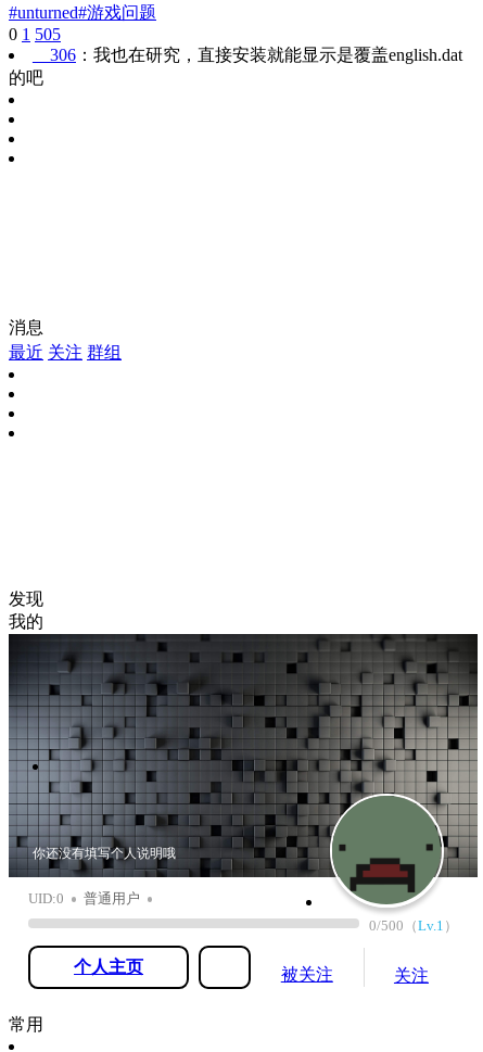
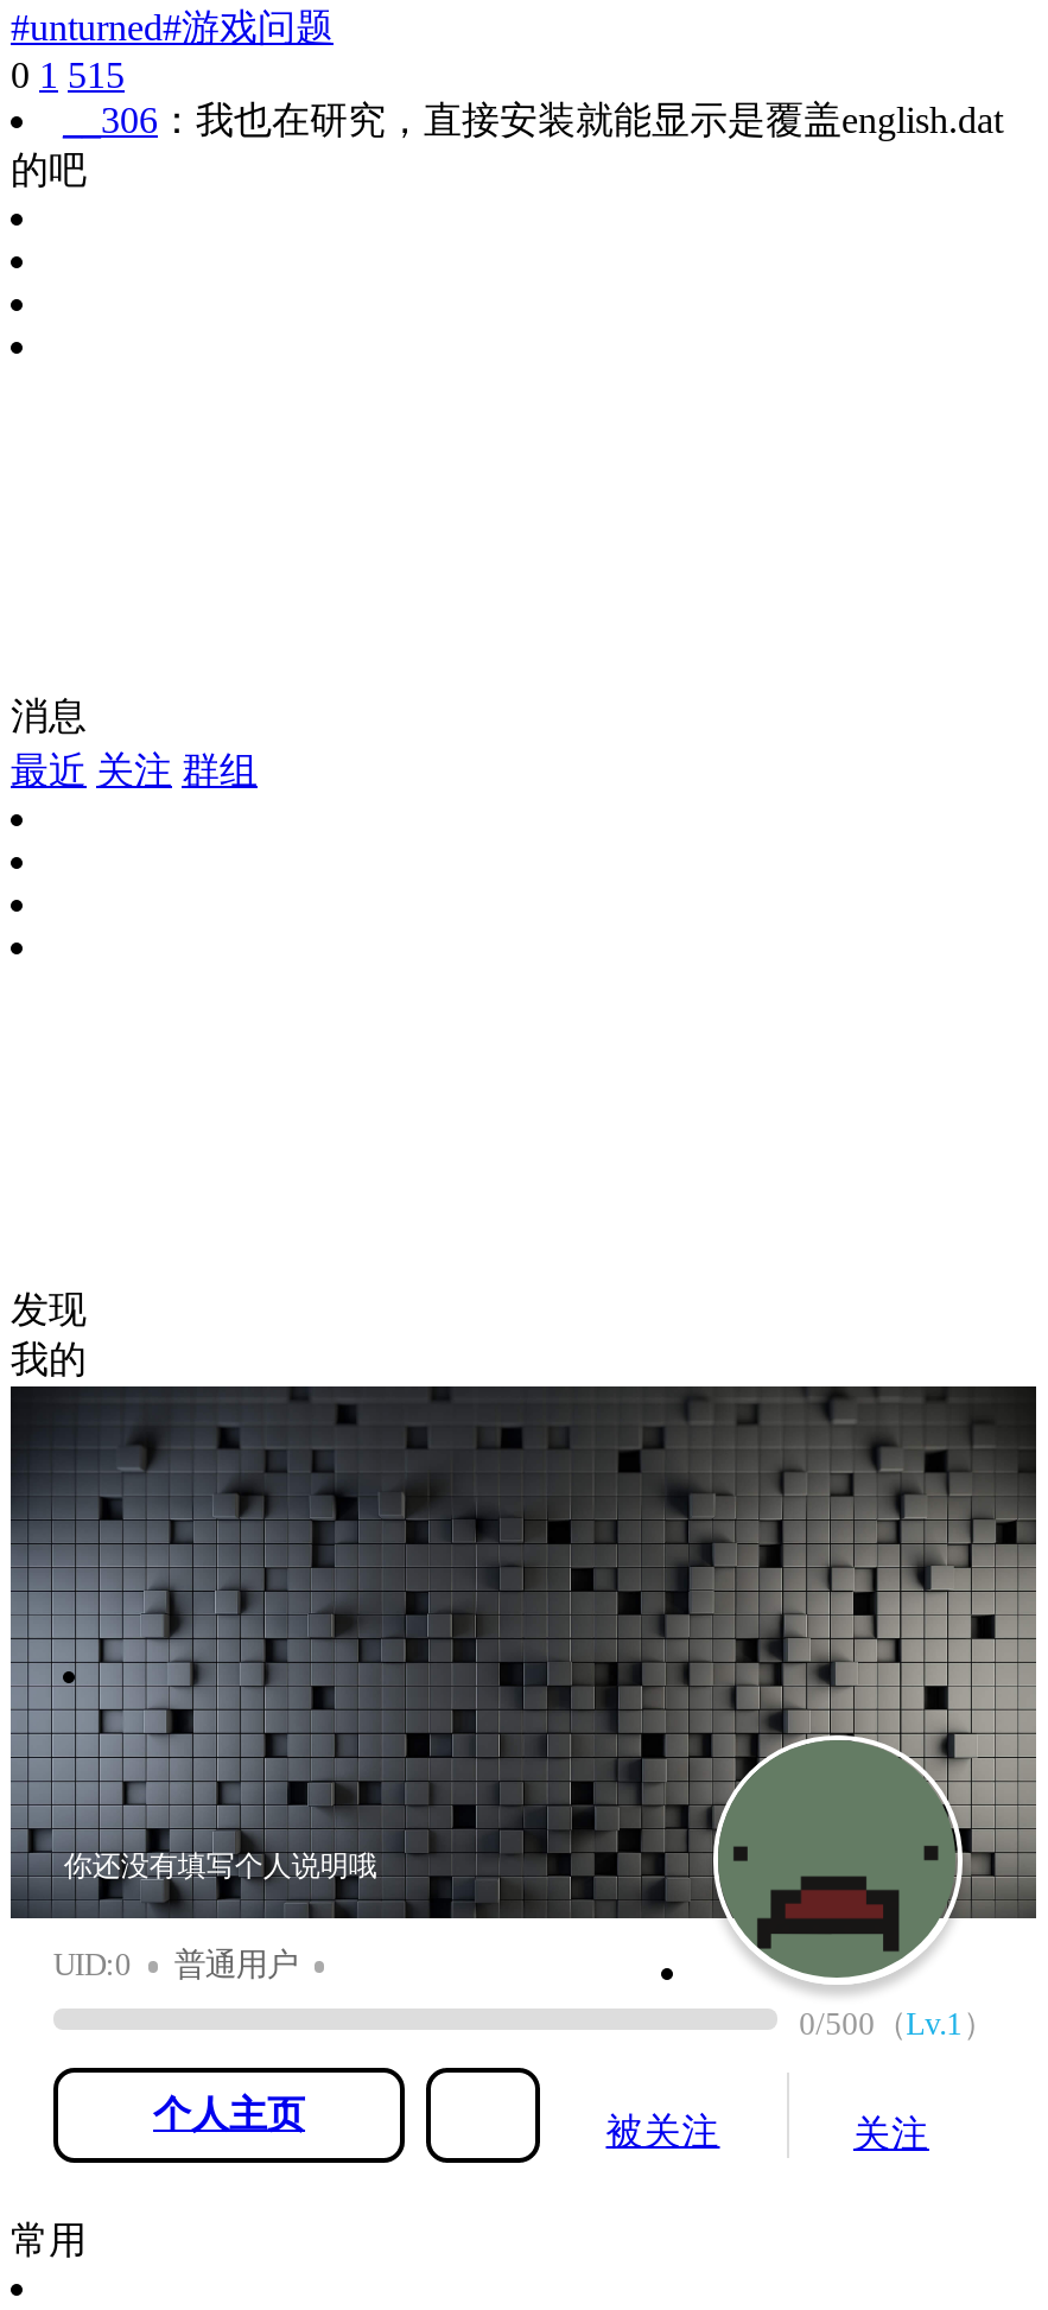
- 0 1 505
+ 0 1 515
